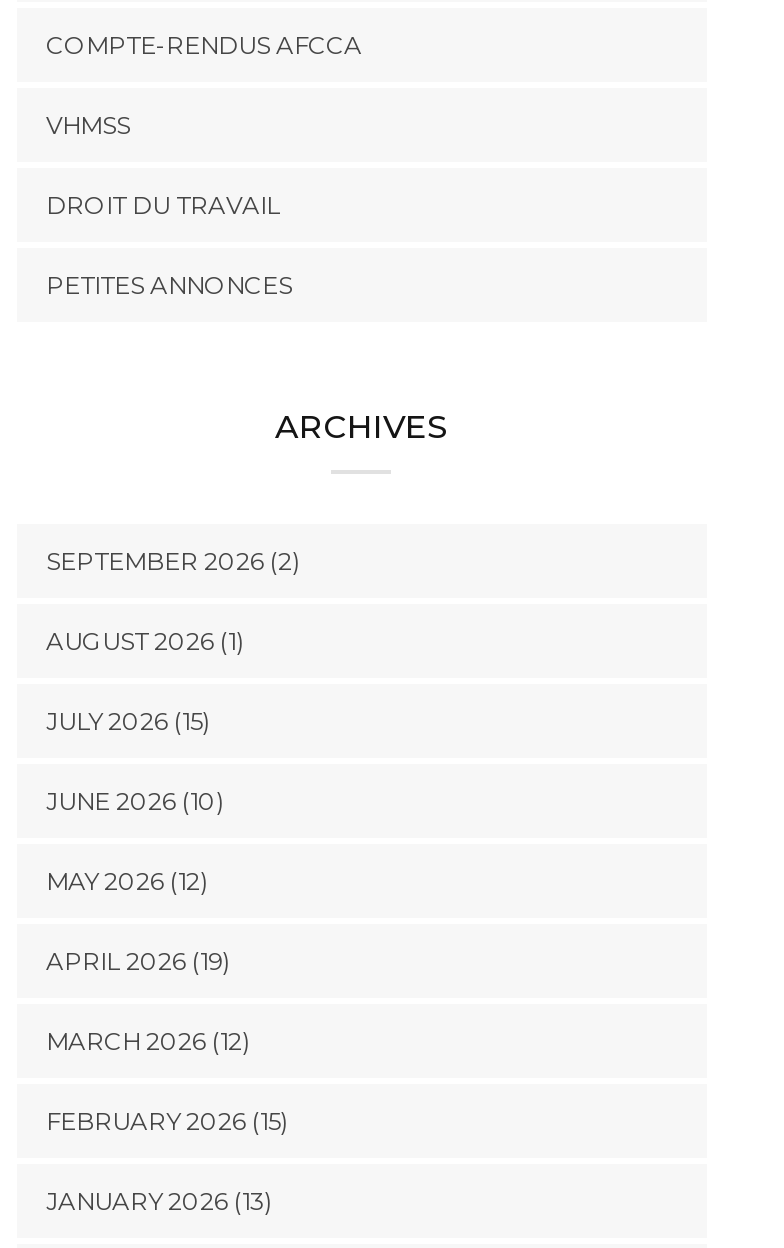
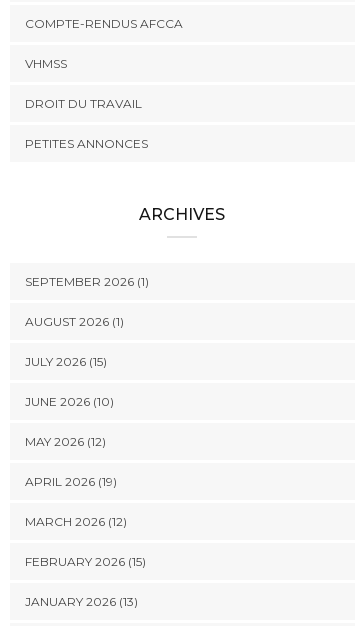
- SEPTEMBER 2026 (2)
+ SEPTEMBER 2026 (1)
